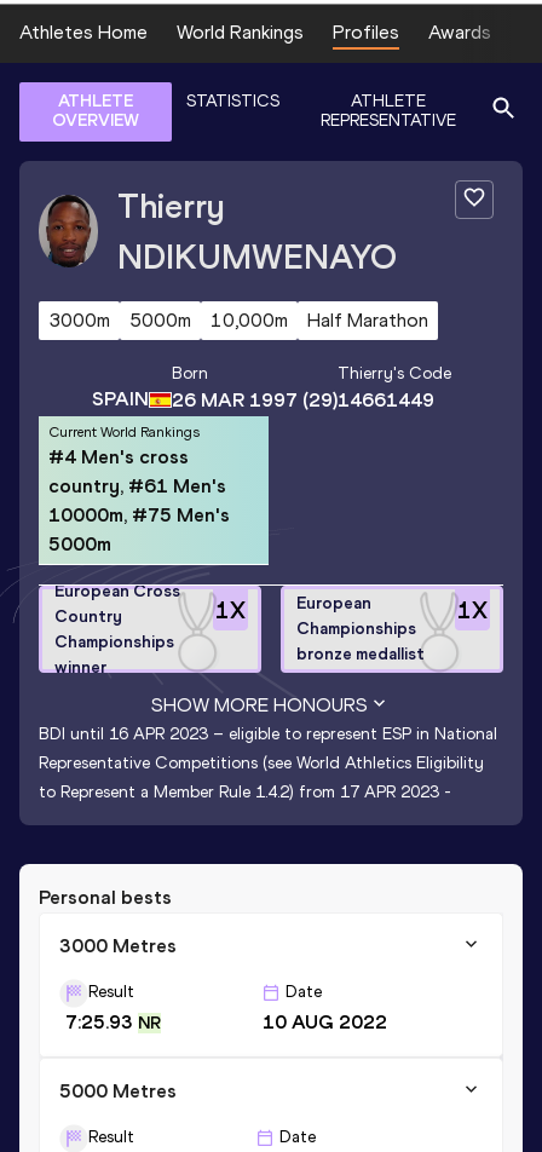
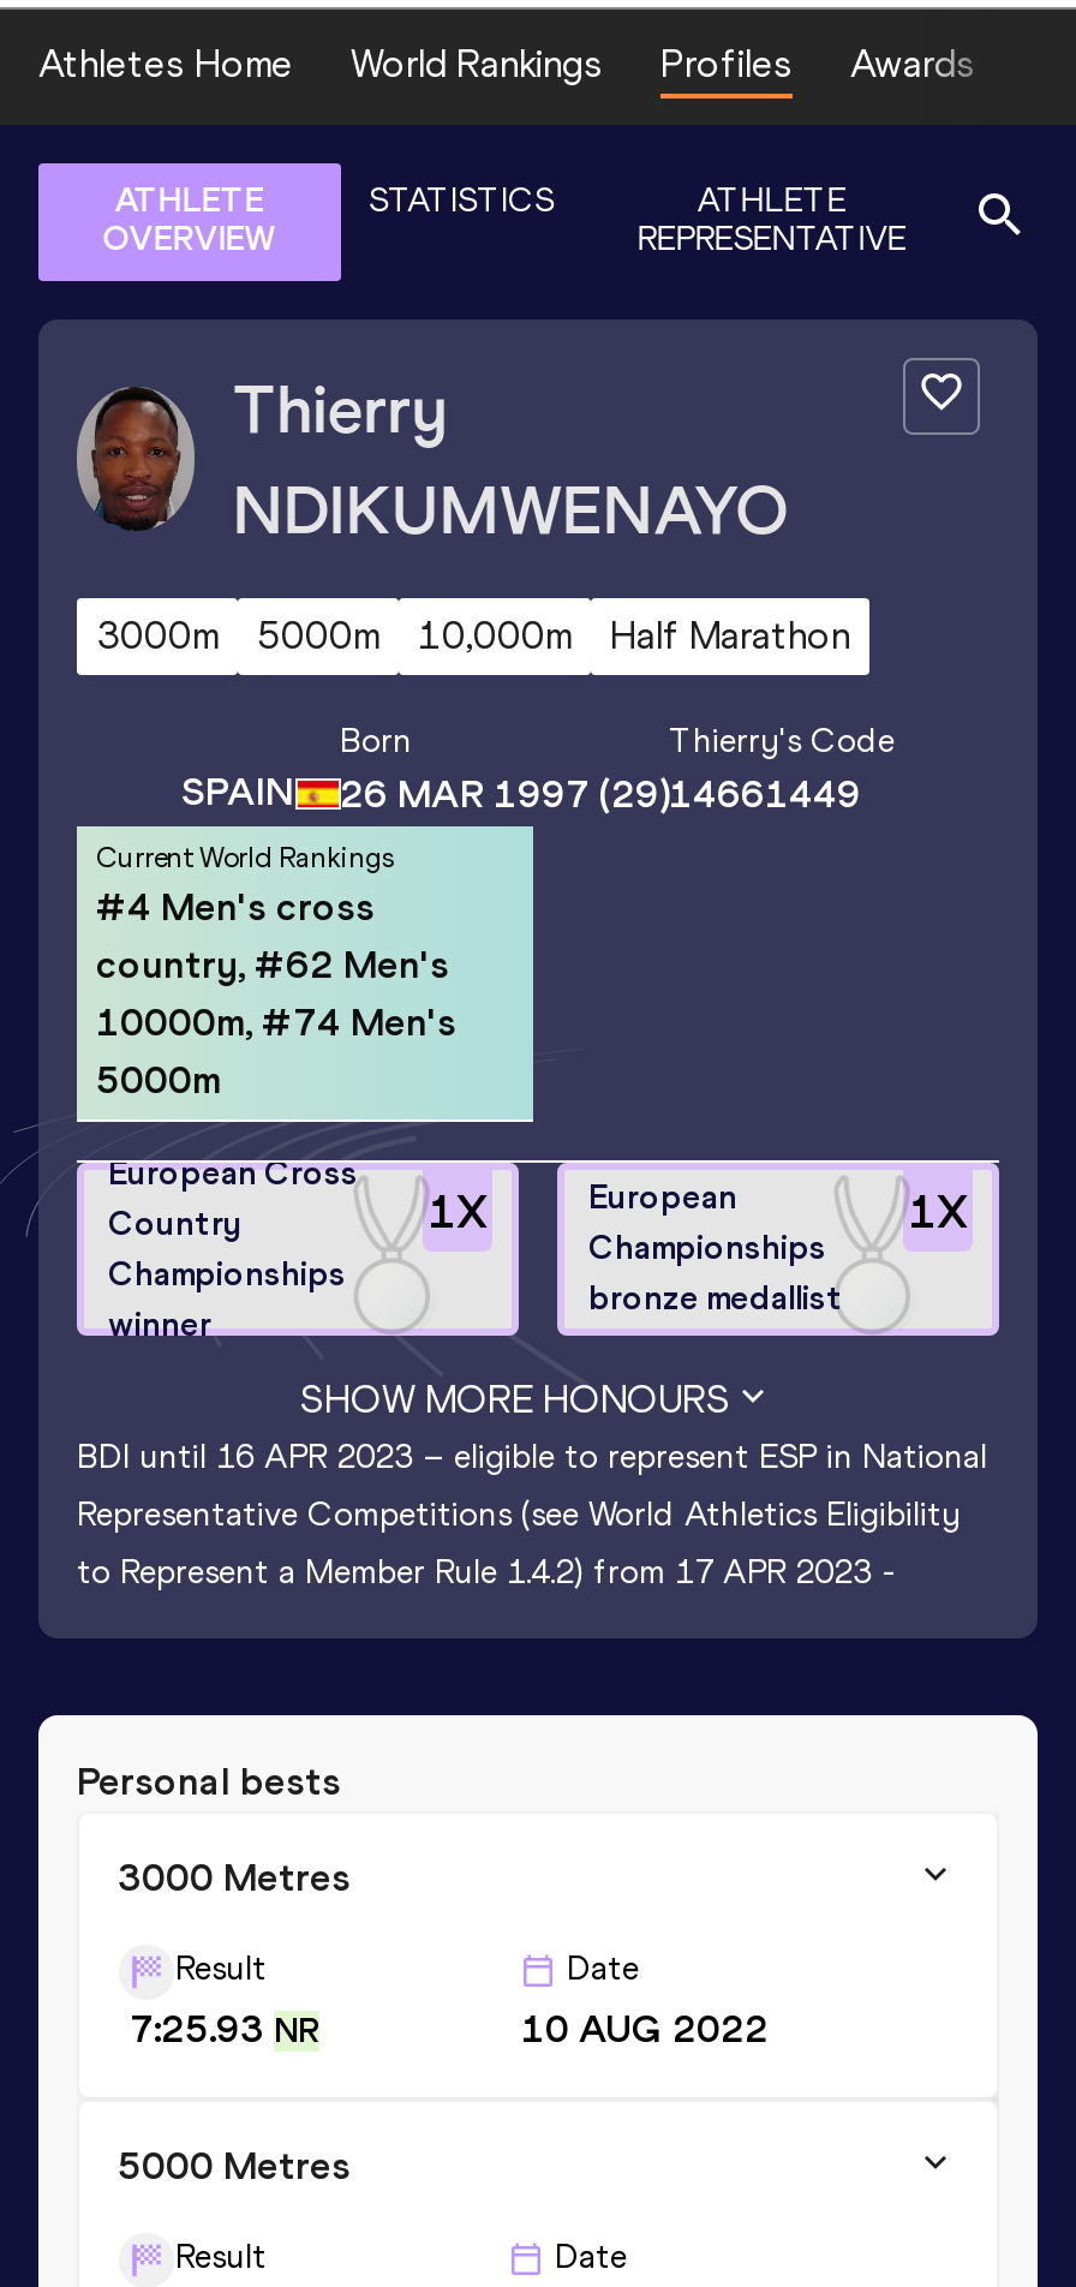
- country, #61 Men's
+ country, #62 Men's

- 10000m, #75 Men's
+ 10000m, #74 Men's
